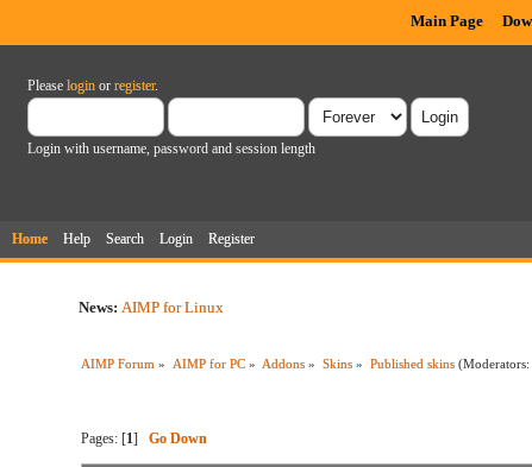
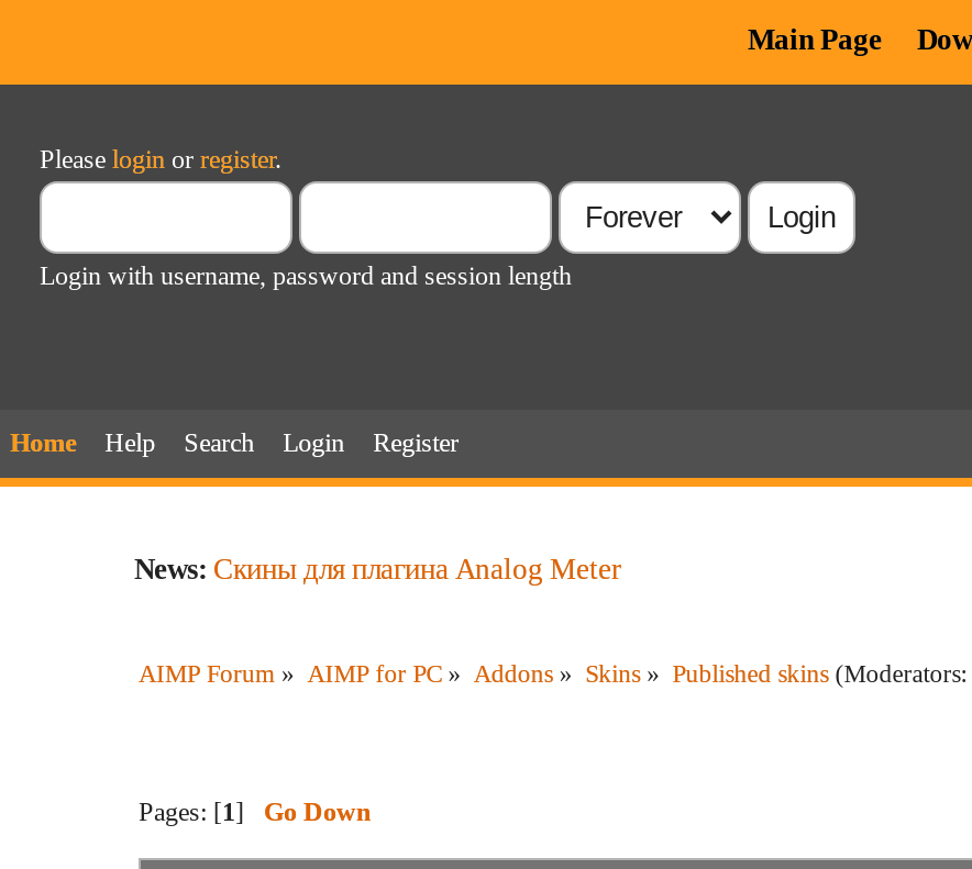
- News: AIMP for Linux
+ News: Скины для плагина Analog Meter
